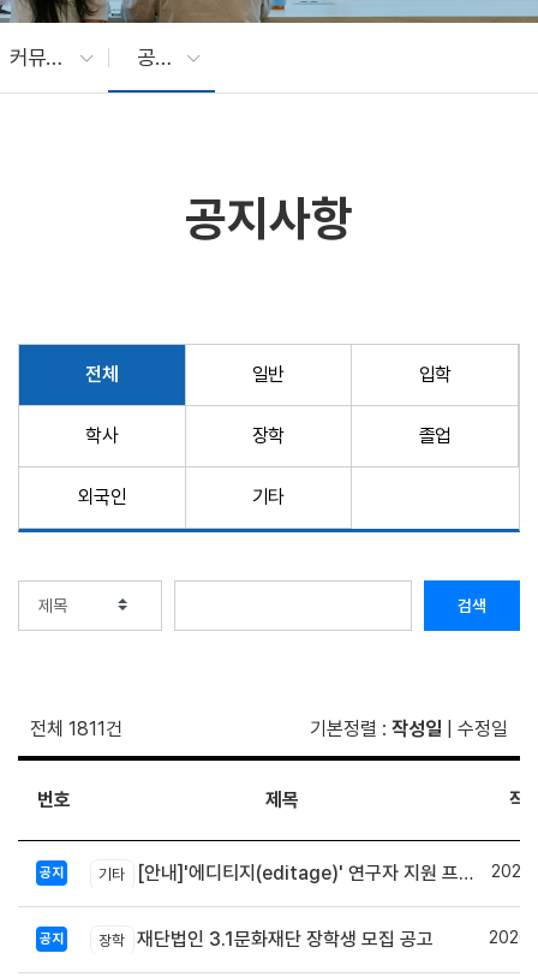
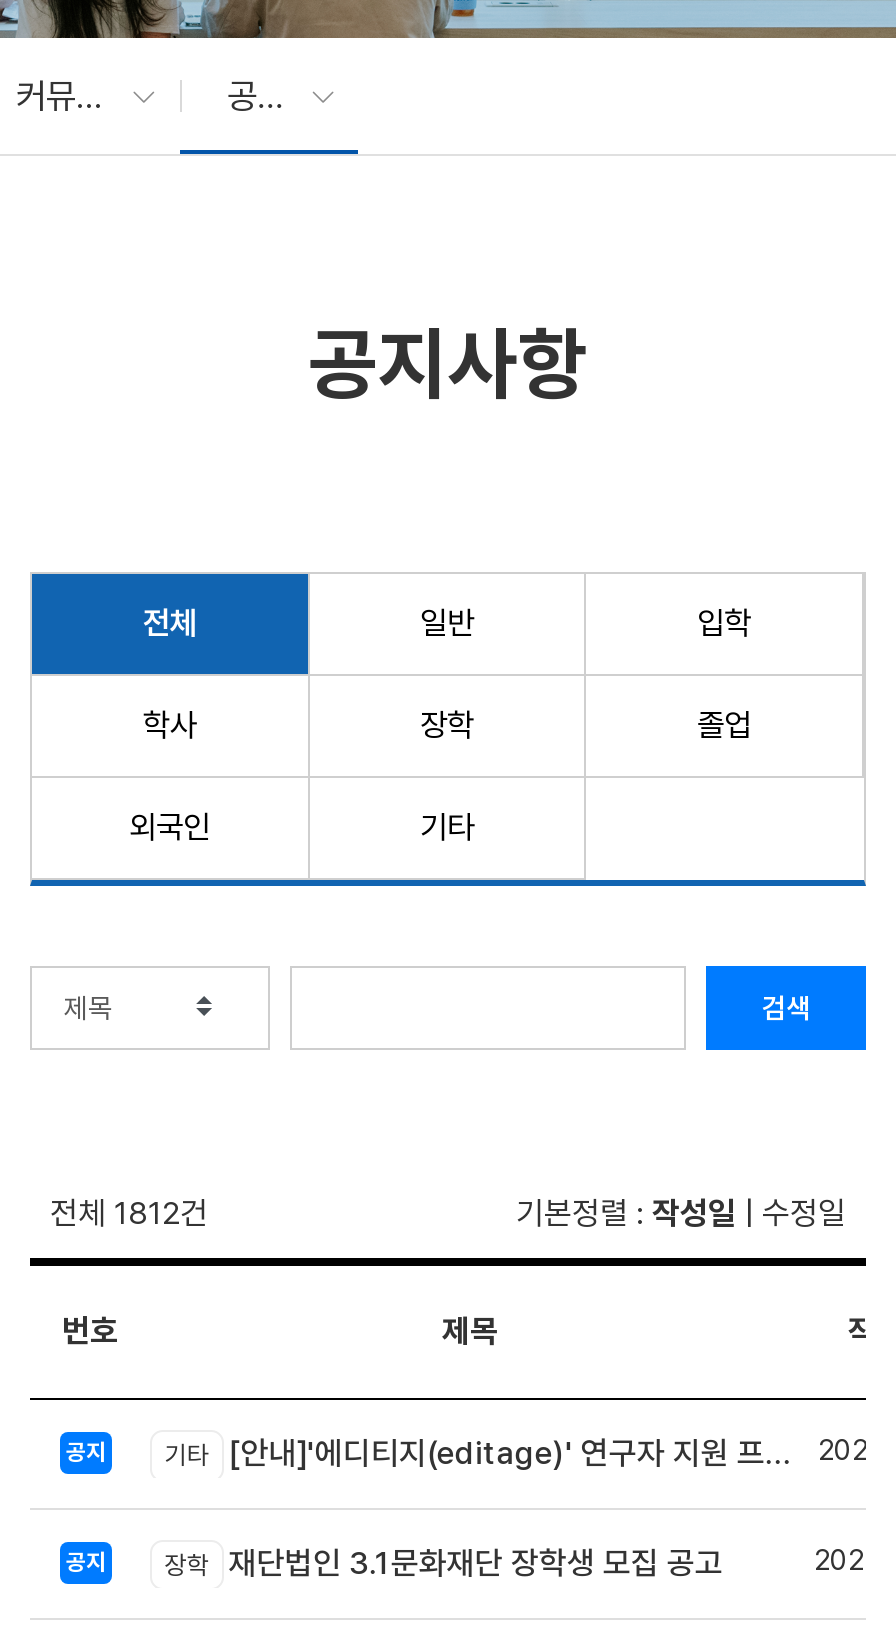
- 전체 1811건
+ 전체 1812건
